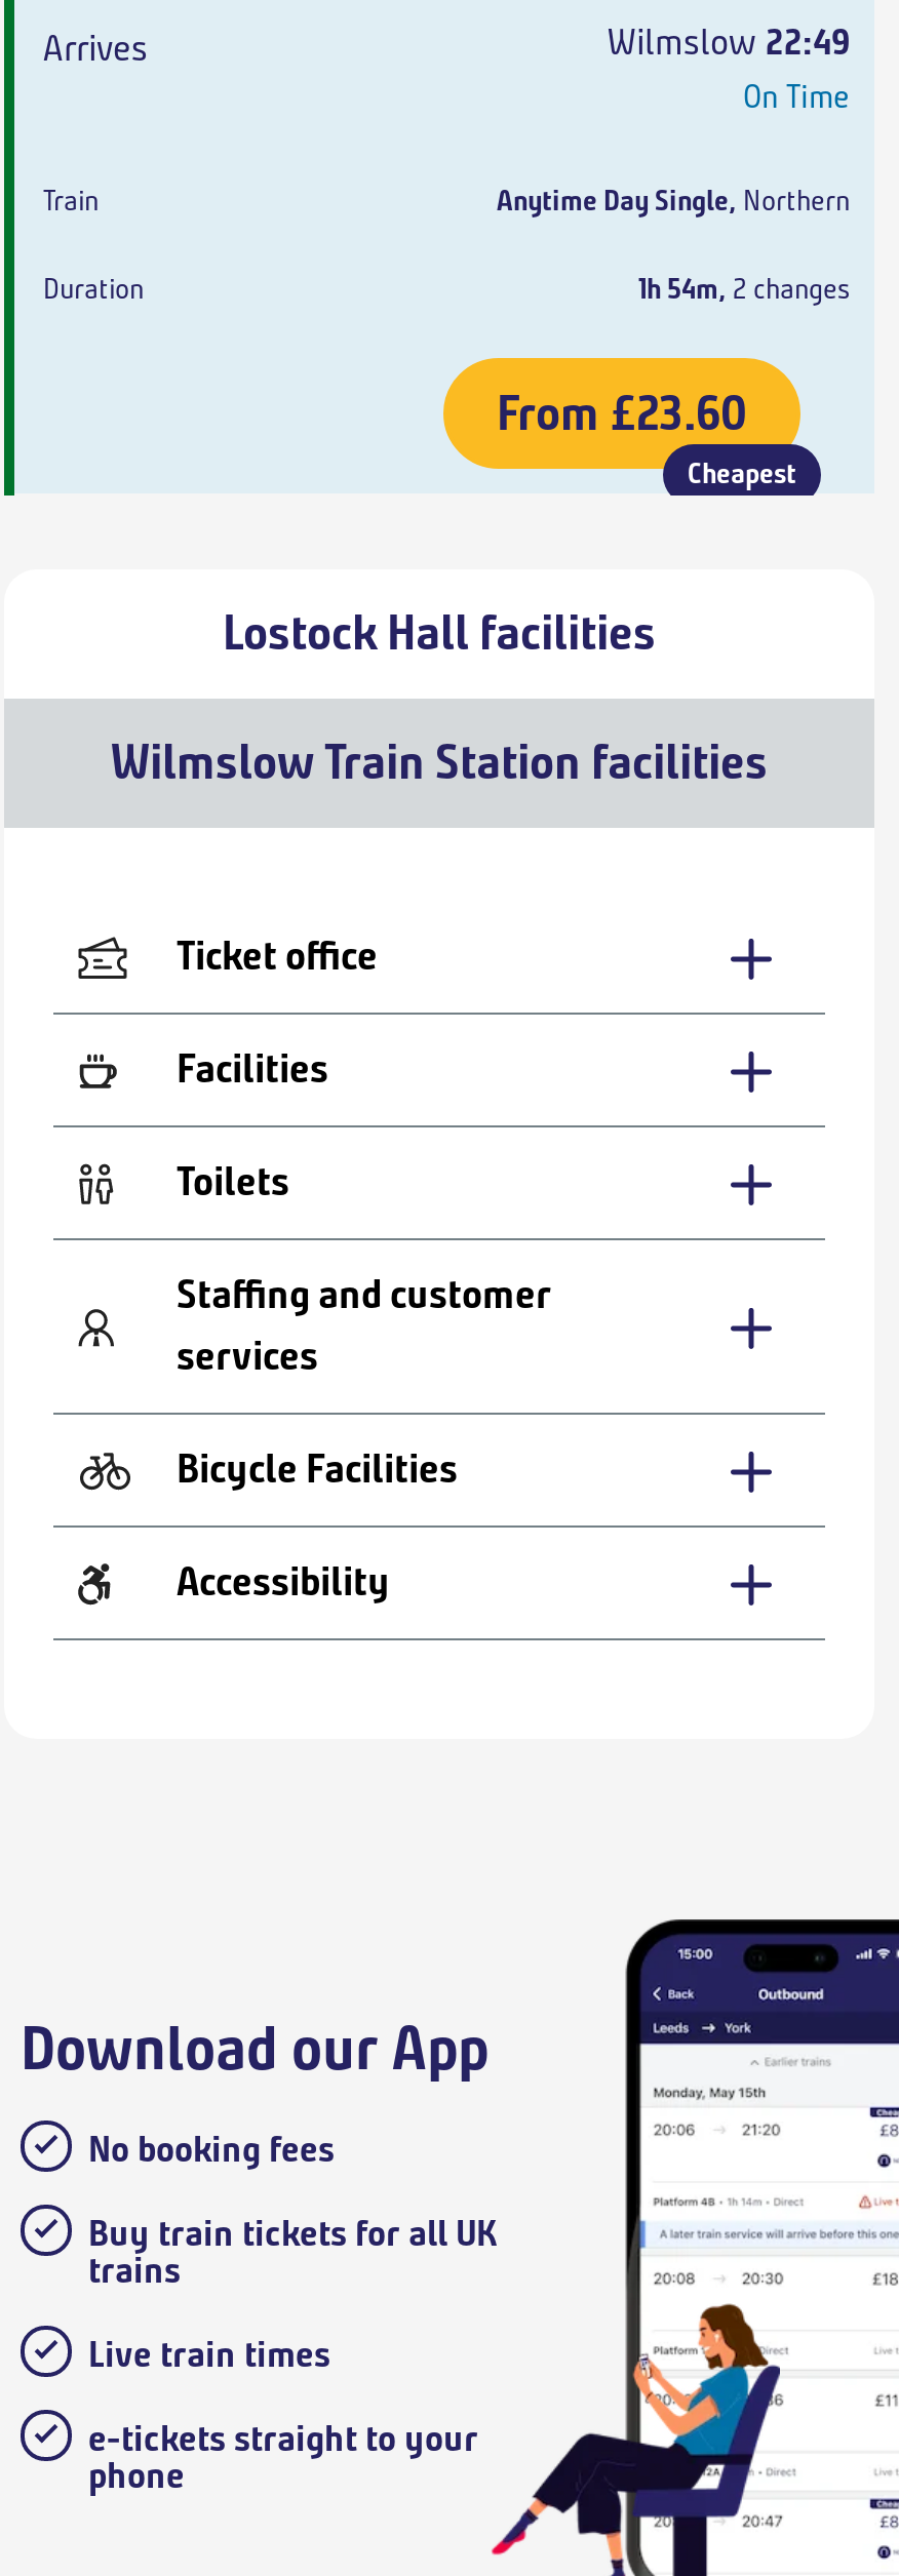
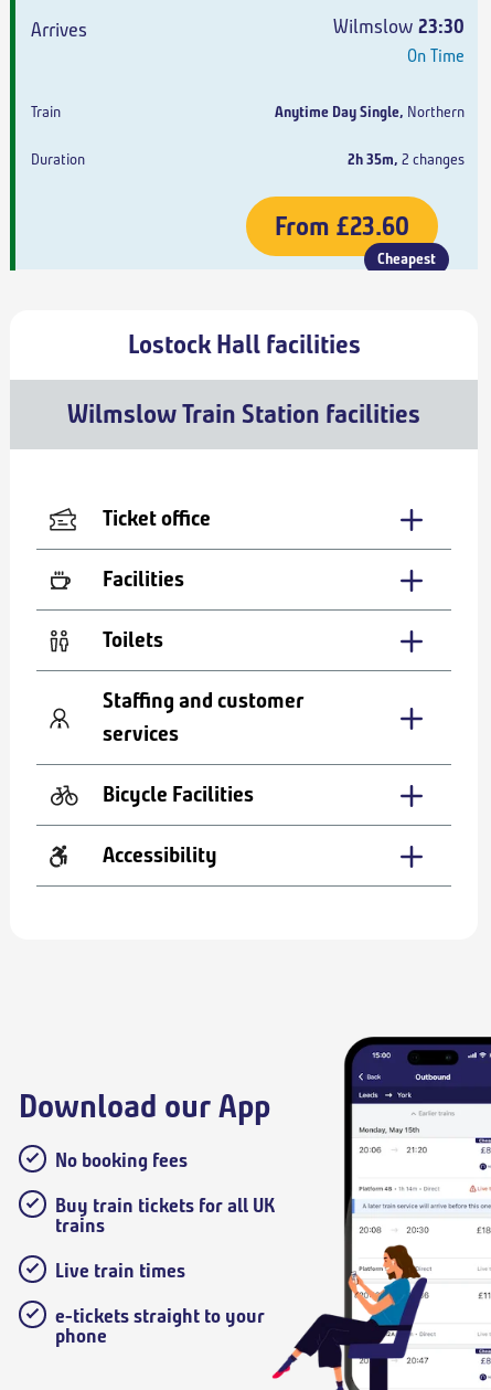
- Wilmslow 22:49
+ Wilmslow 23:30

- 1h 54m, 2 changes
+ 2h 35m, 2 changes
